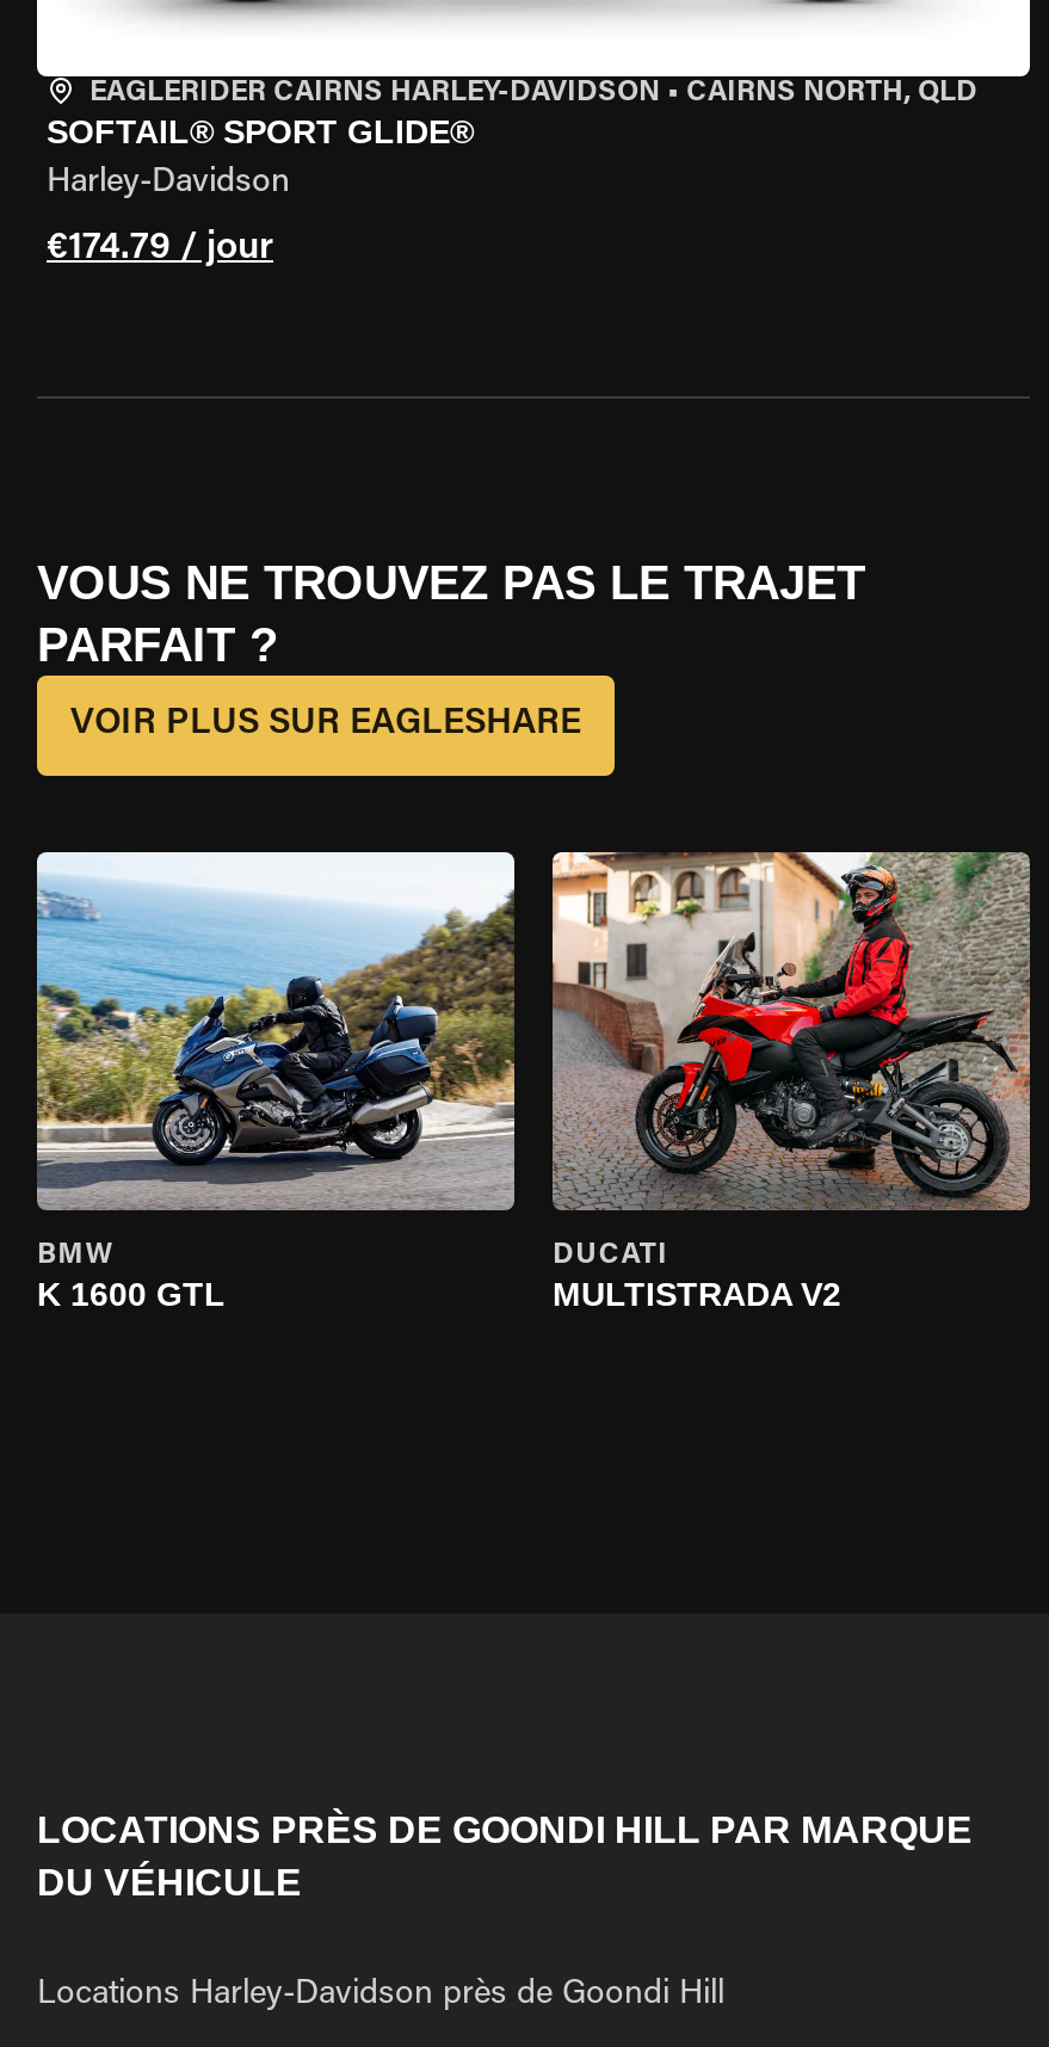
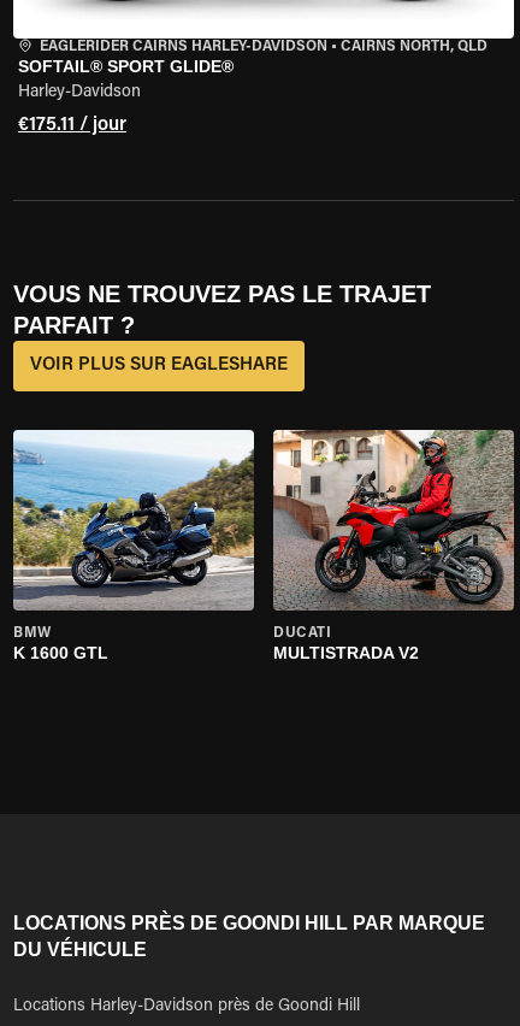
- €174.79 / jour
+ €175.11 / jour
